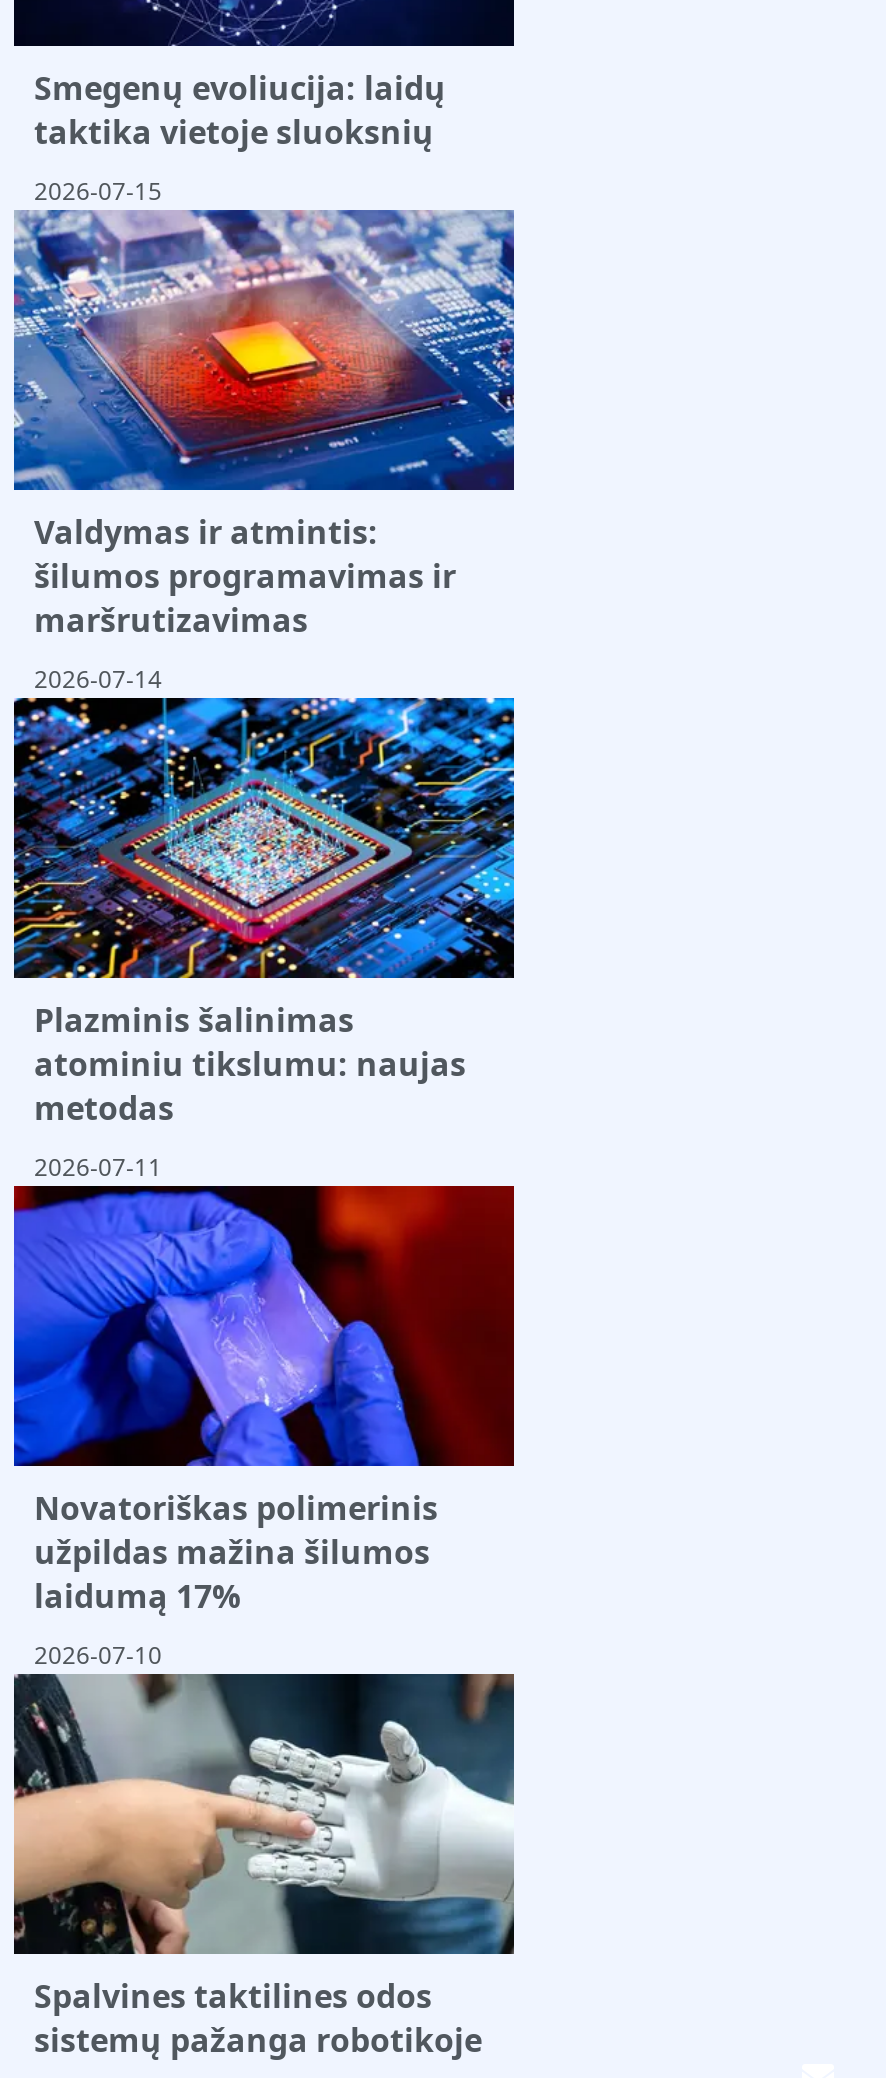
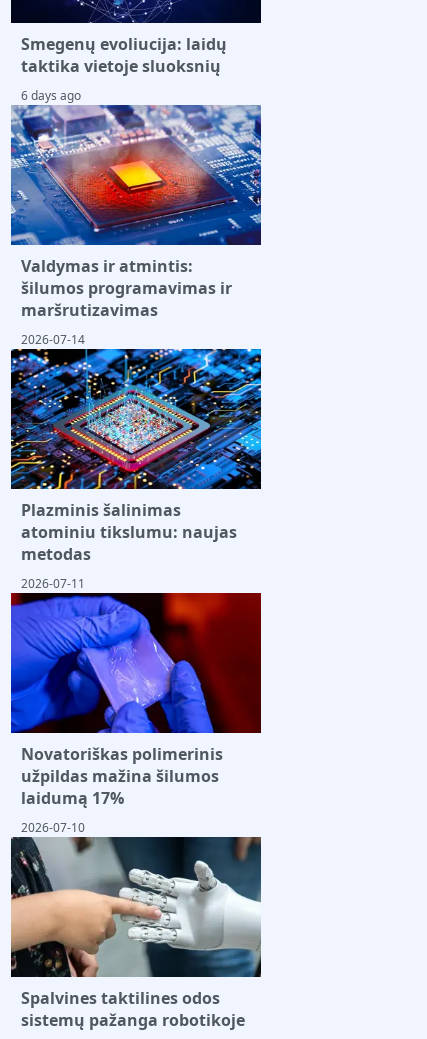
- 2026-07-15
+ 6 days ago
